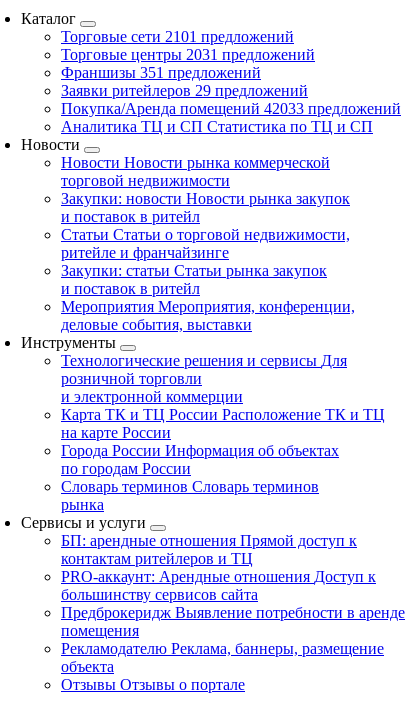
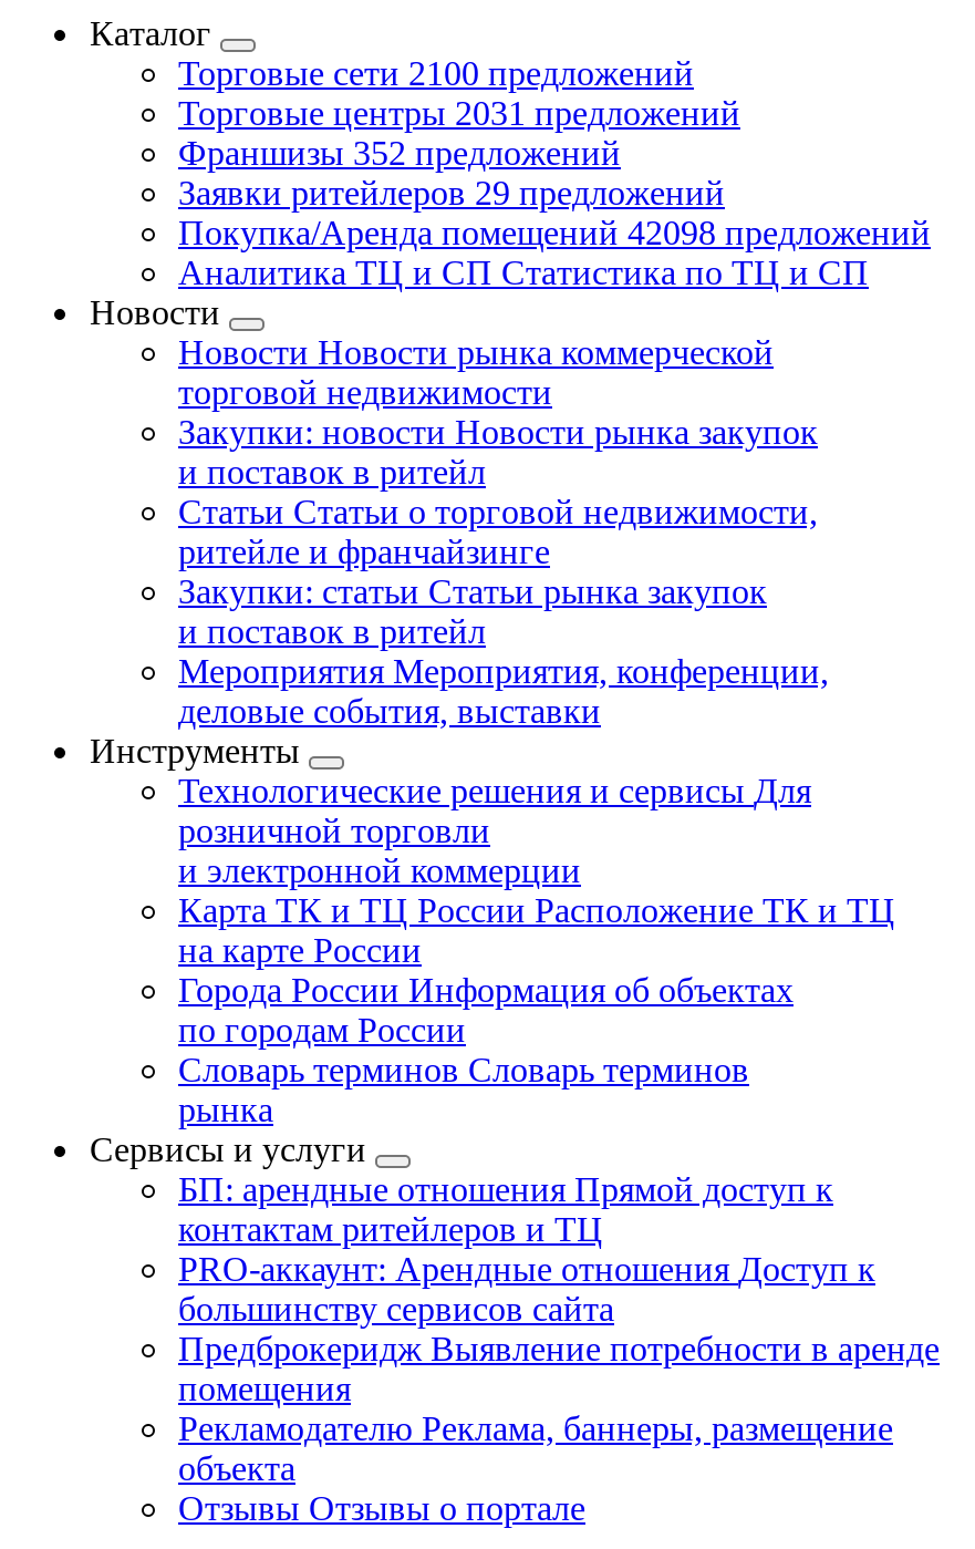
- Торговые сети 2101 предложений
+ Торговые сети 2100 предложений

- Франшизы 351 предложений
+ Франшизы 352 предложений

- Покупка/Аренда помещений 42033 предложений
+ Покупка/Аренда помещений 42098 предложений
